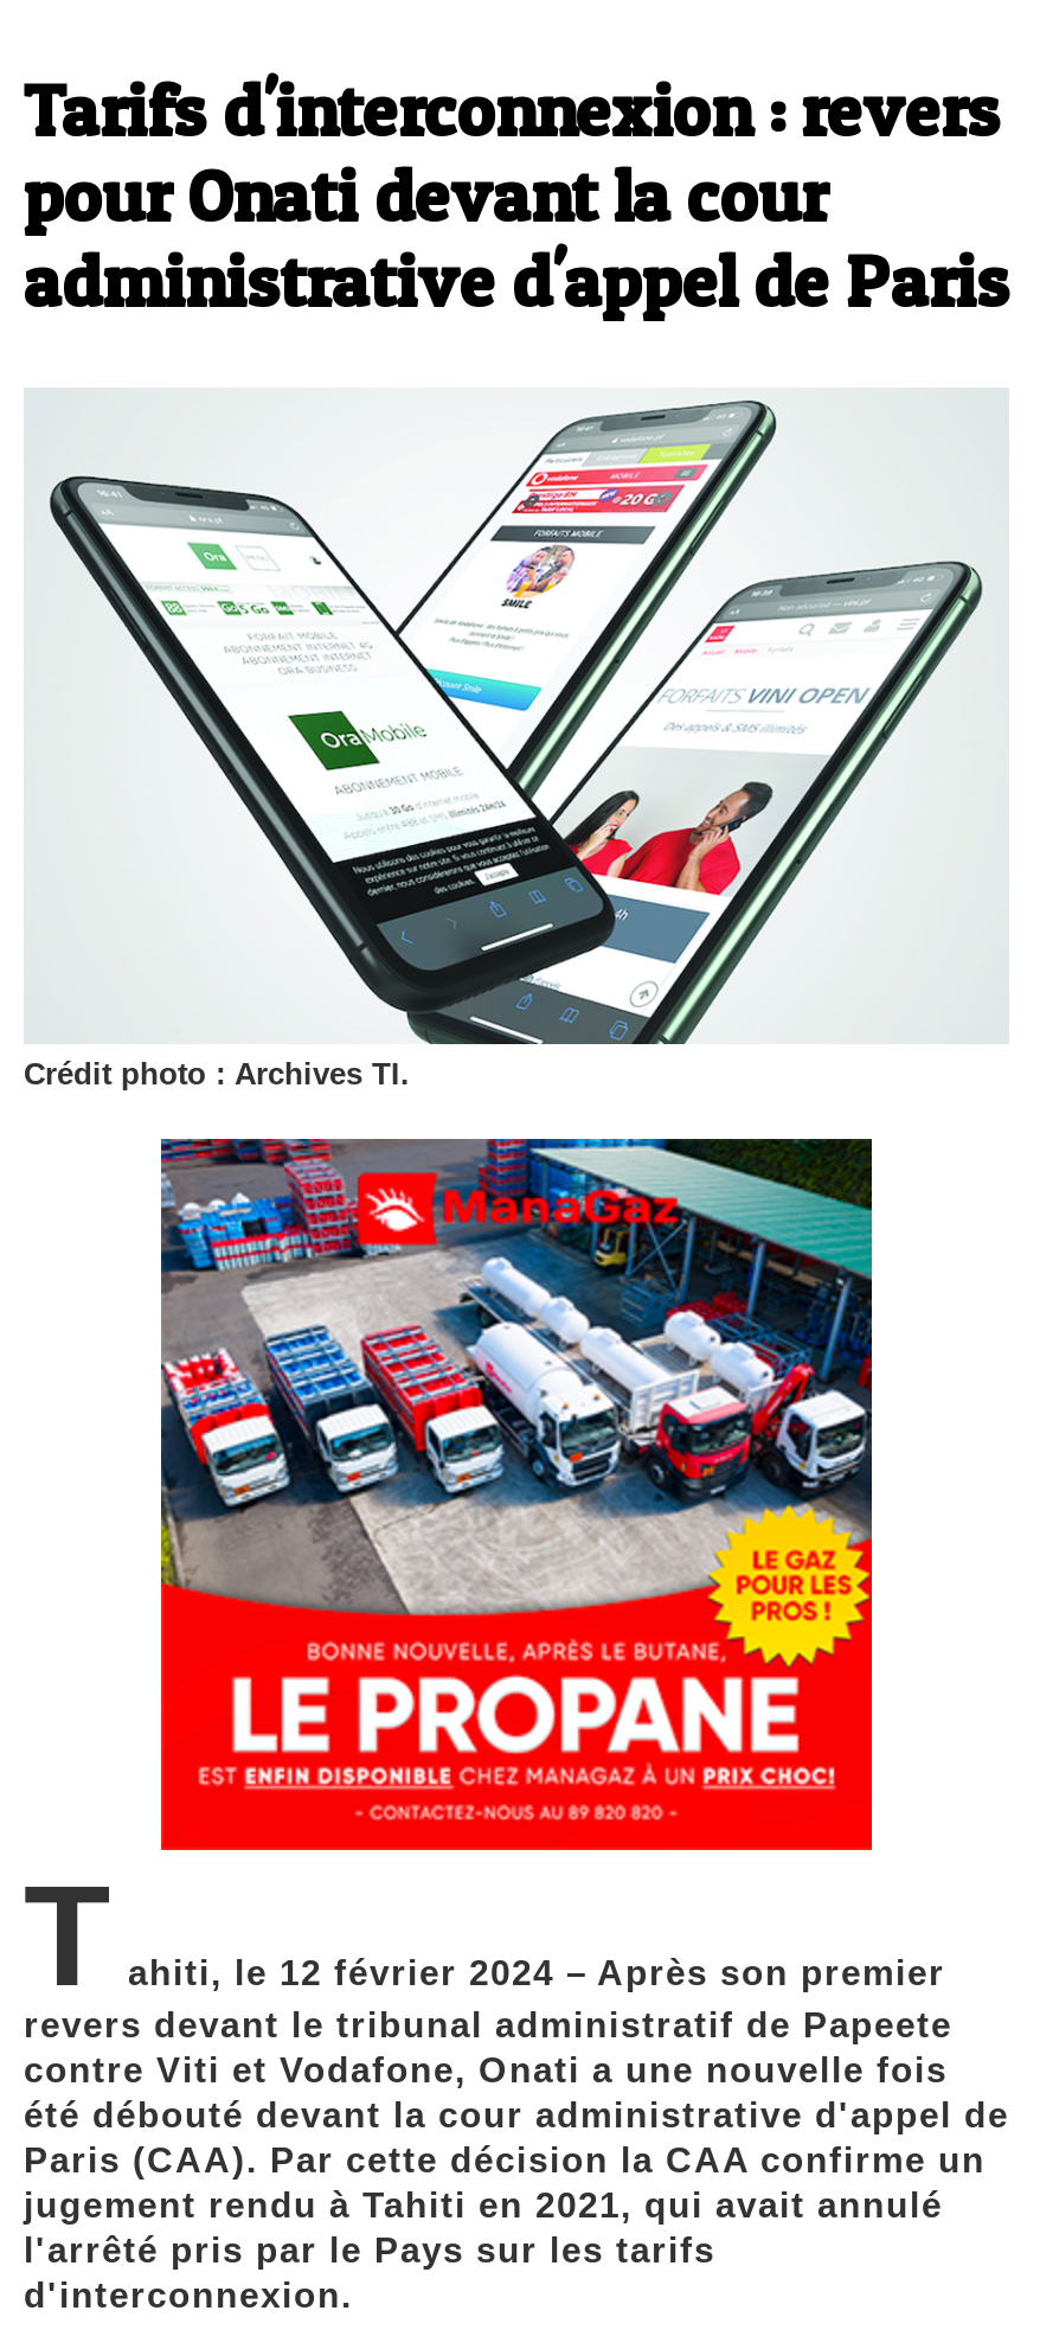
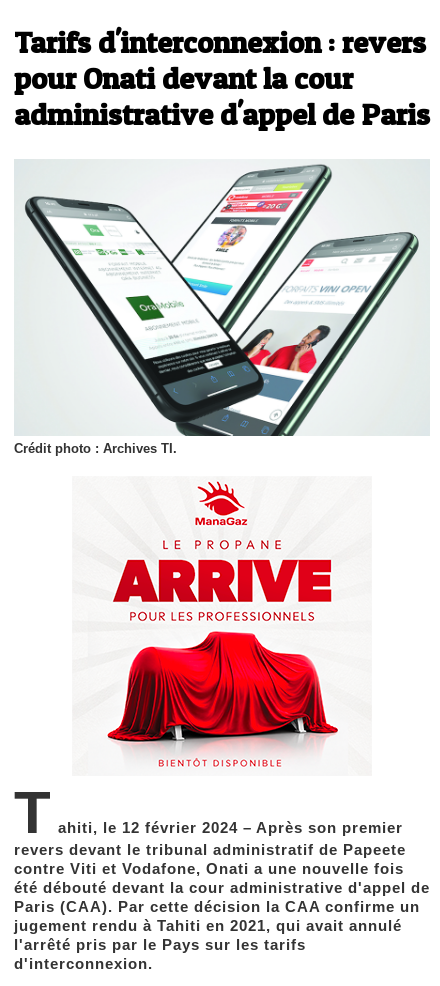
- [image]
+ [image]
